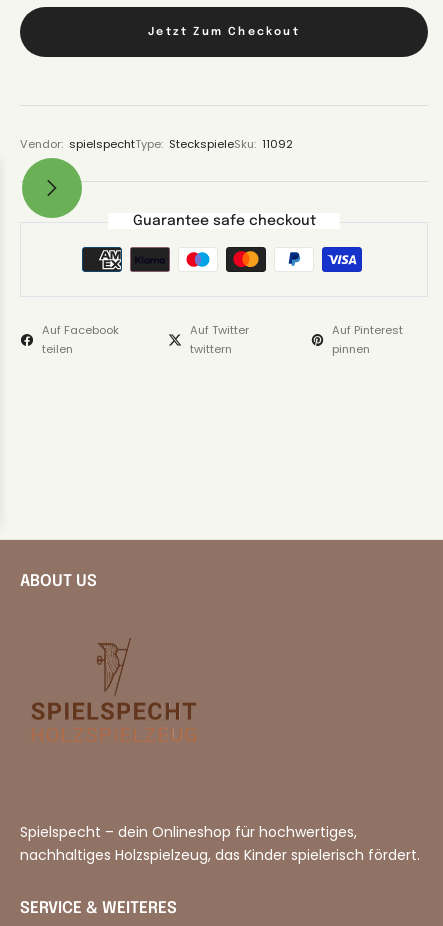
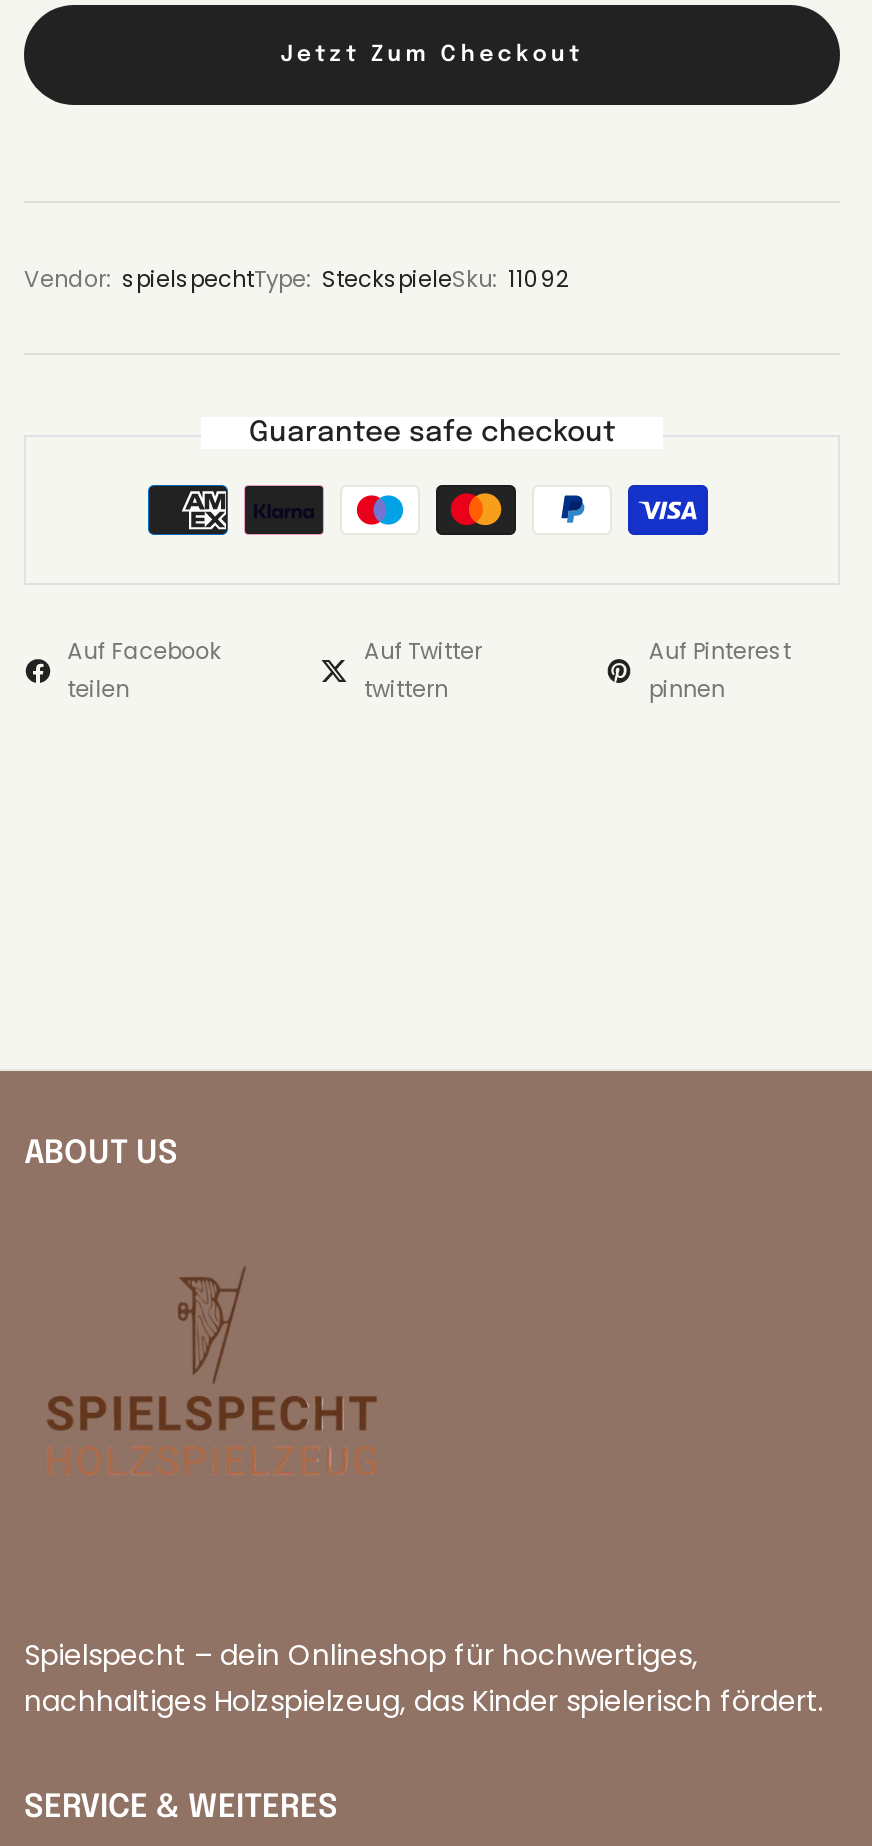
- [image]
